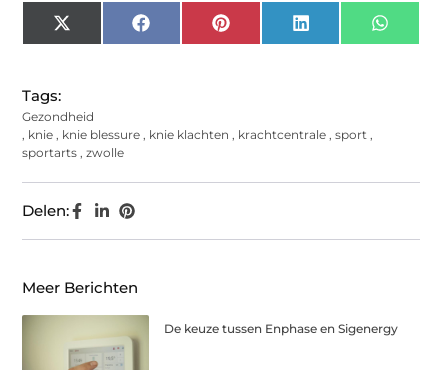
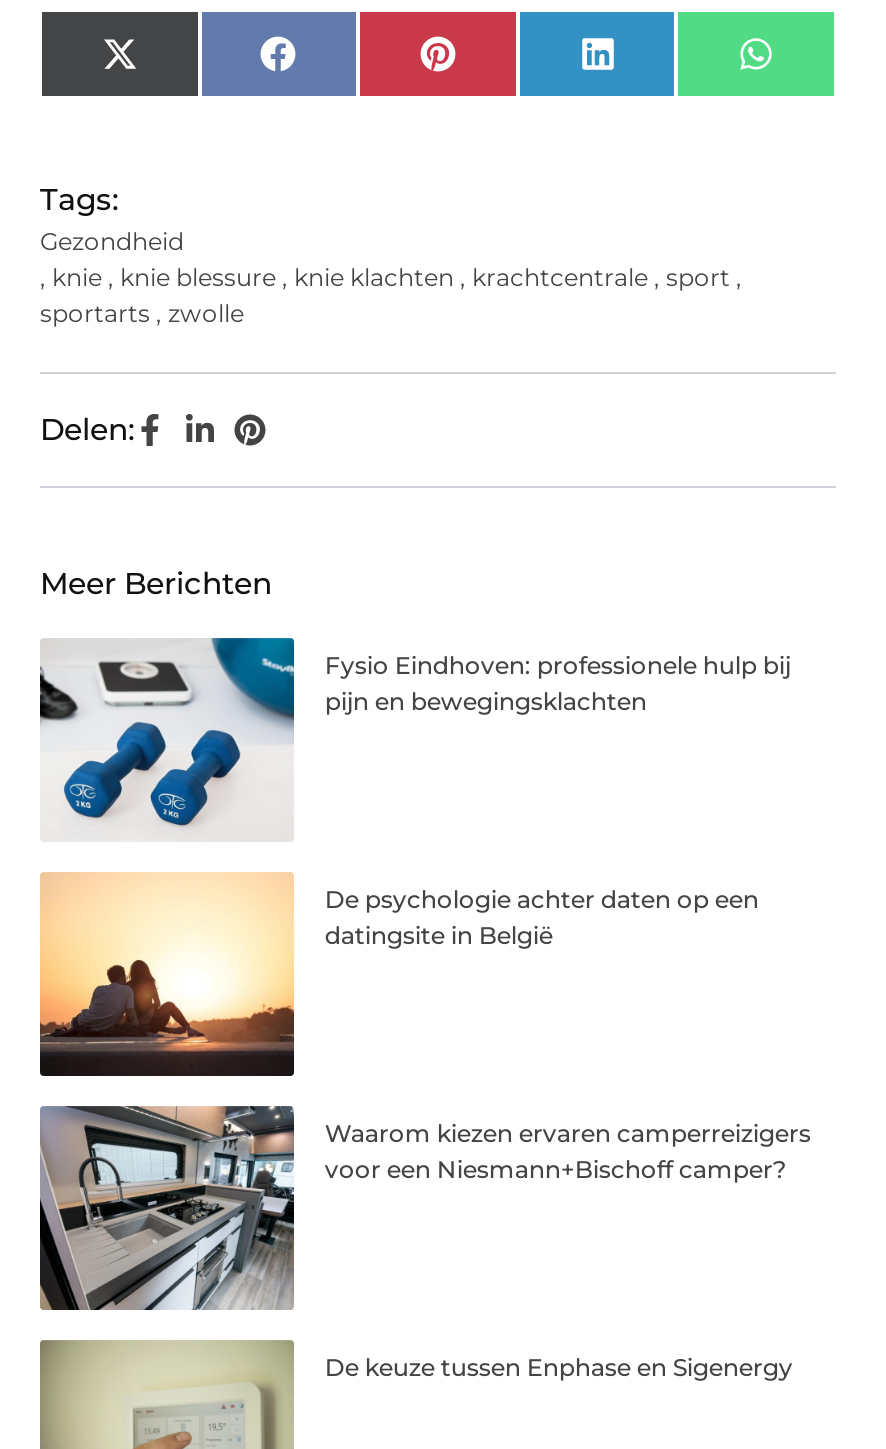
+ [image]
+ Fysio Eindhoven: professionele hulp bij
+ pijn en bewegingsklachten

+ [image]
+ De psychologie achter daten op een
+ datingsite in België

+ [image]
+ Waarom kiezen ervaren camperreizigers
+ voor een Niesmann+Bischoff camper?
